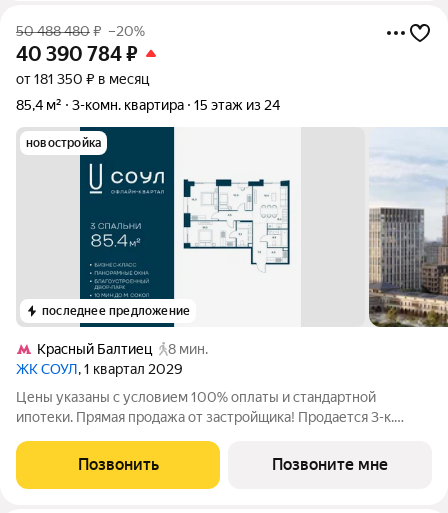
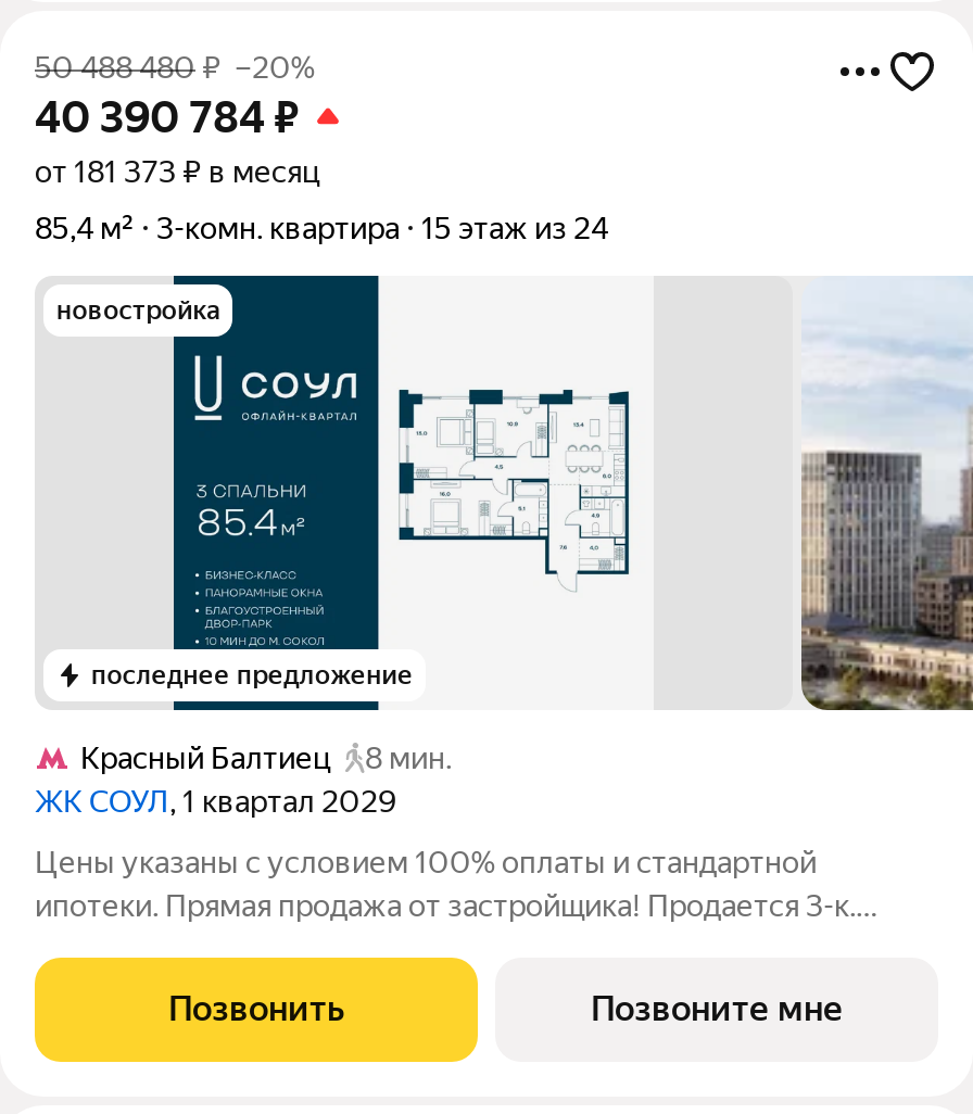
- от 181 350 ₽ в месяц
+ от 181 373 ₽ в месяц
